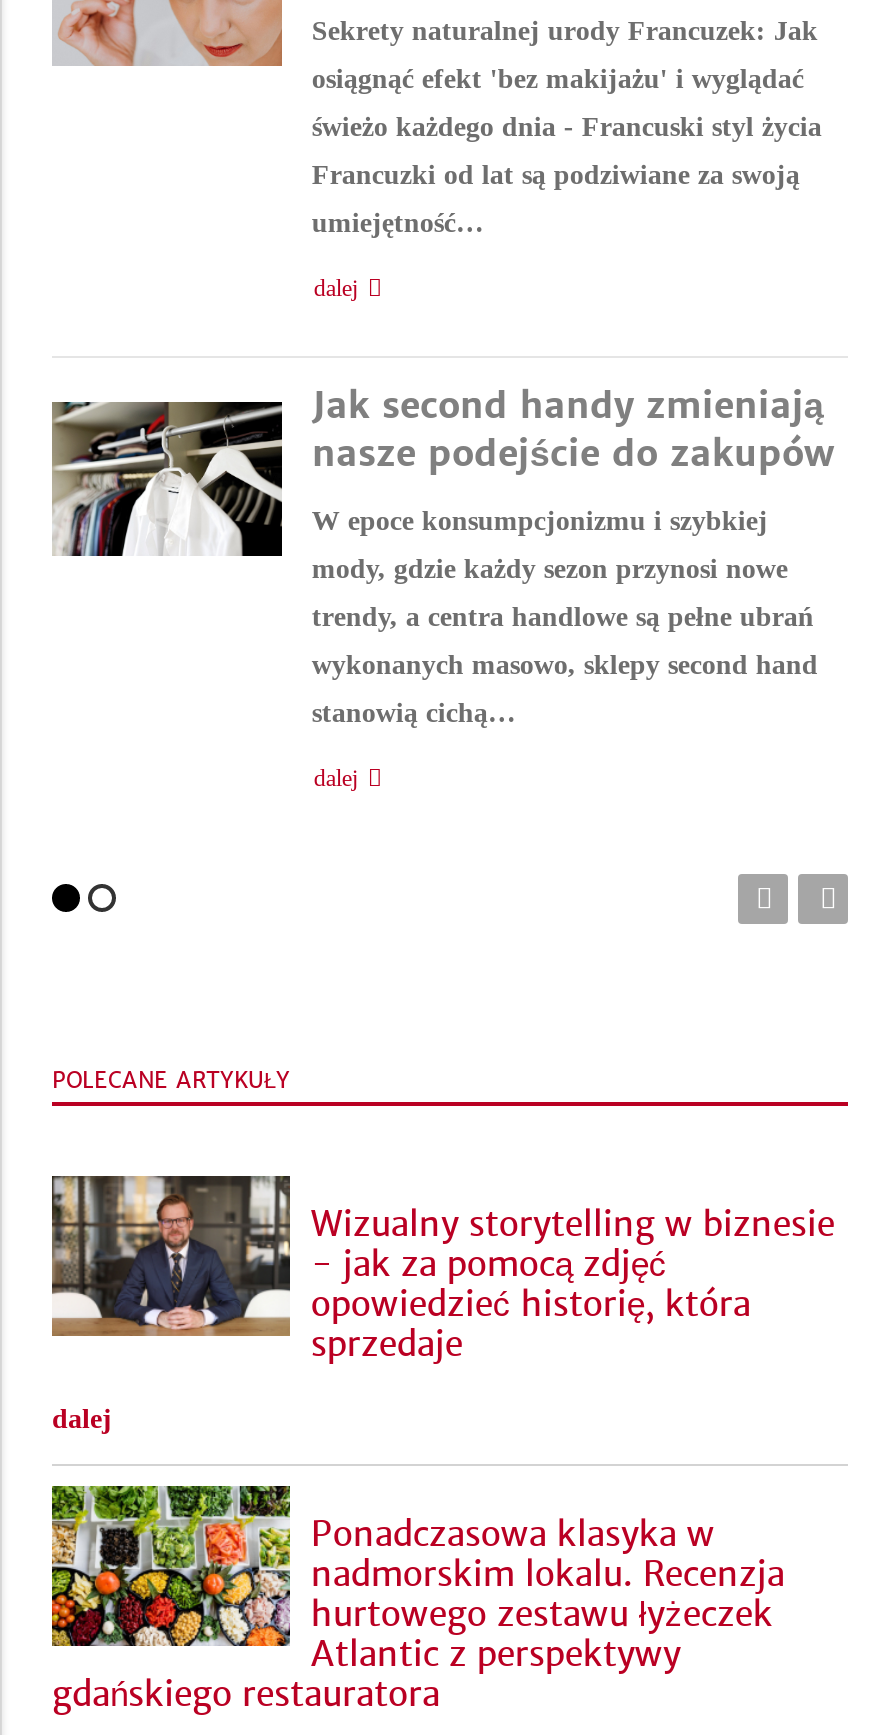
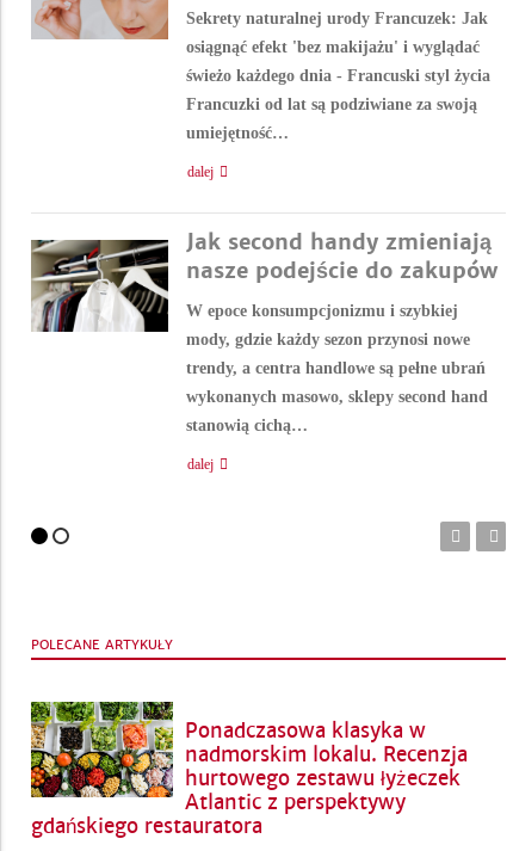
- [image]
- Wizualny storytelling w biznesie
- - jak za pomocą zdjęć
- opowiedzieć historię, która
- sprzedaje
- dalej
